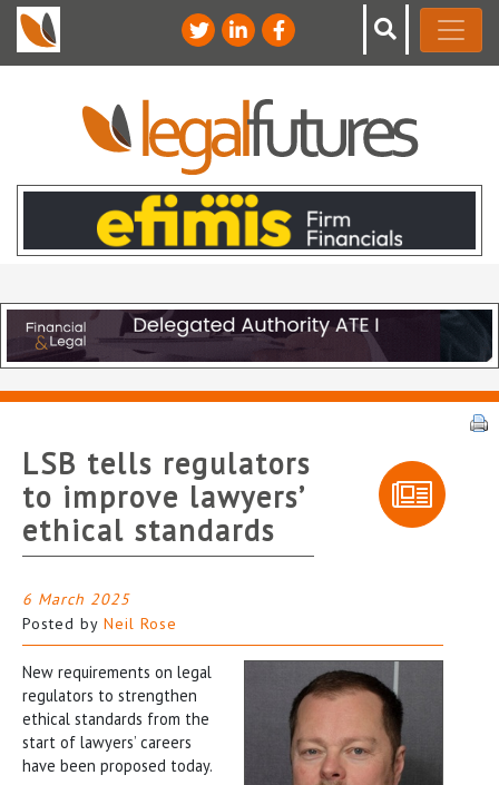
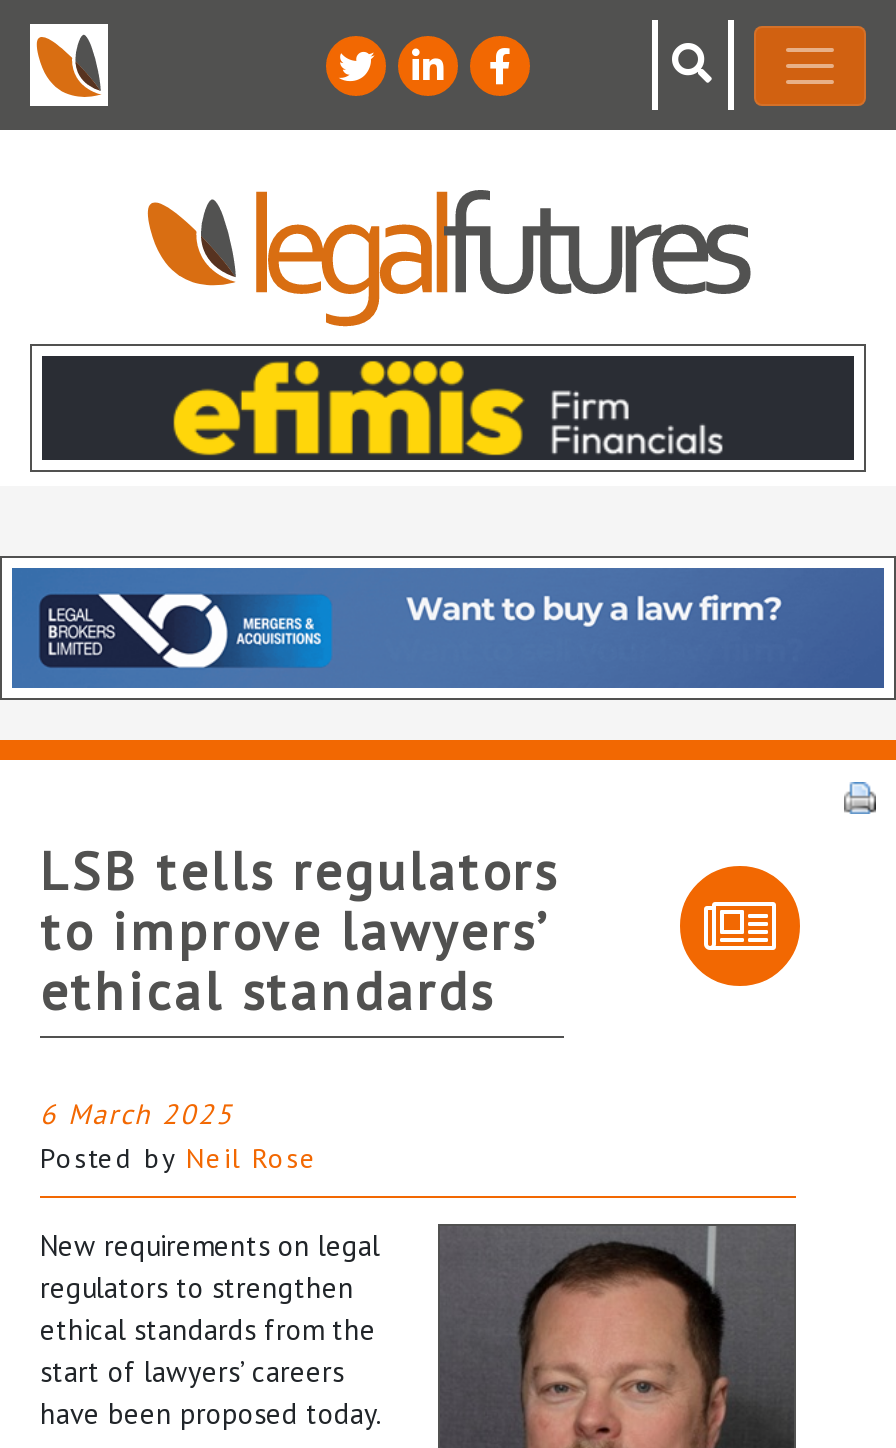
- [image]
+ [image]
